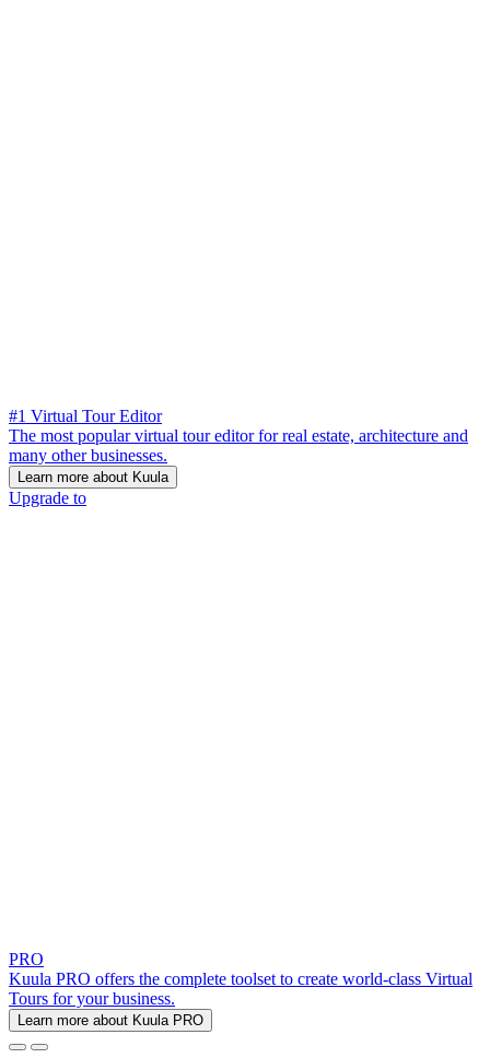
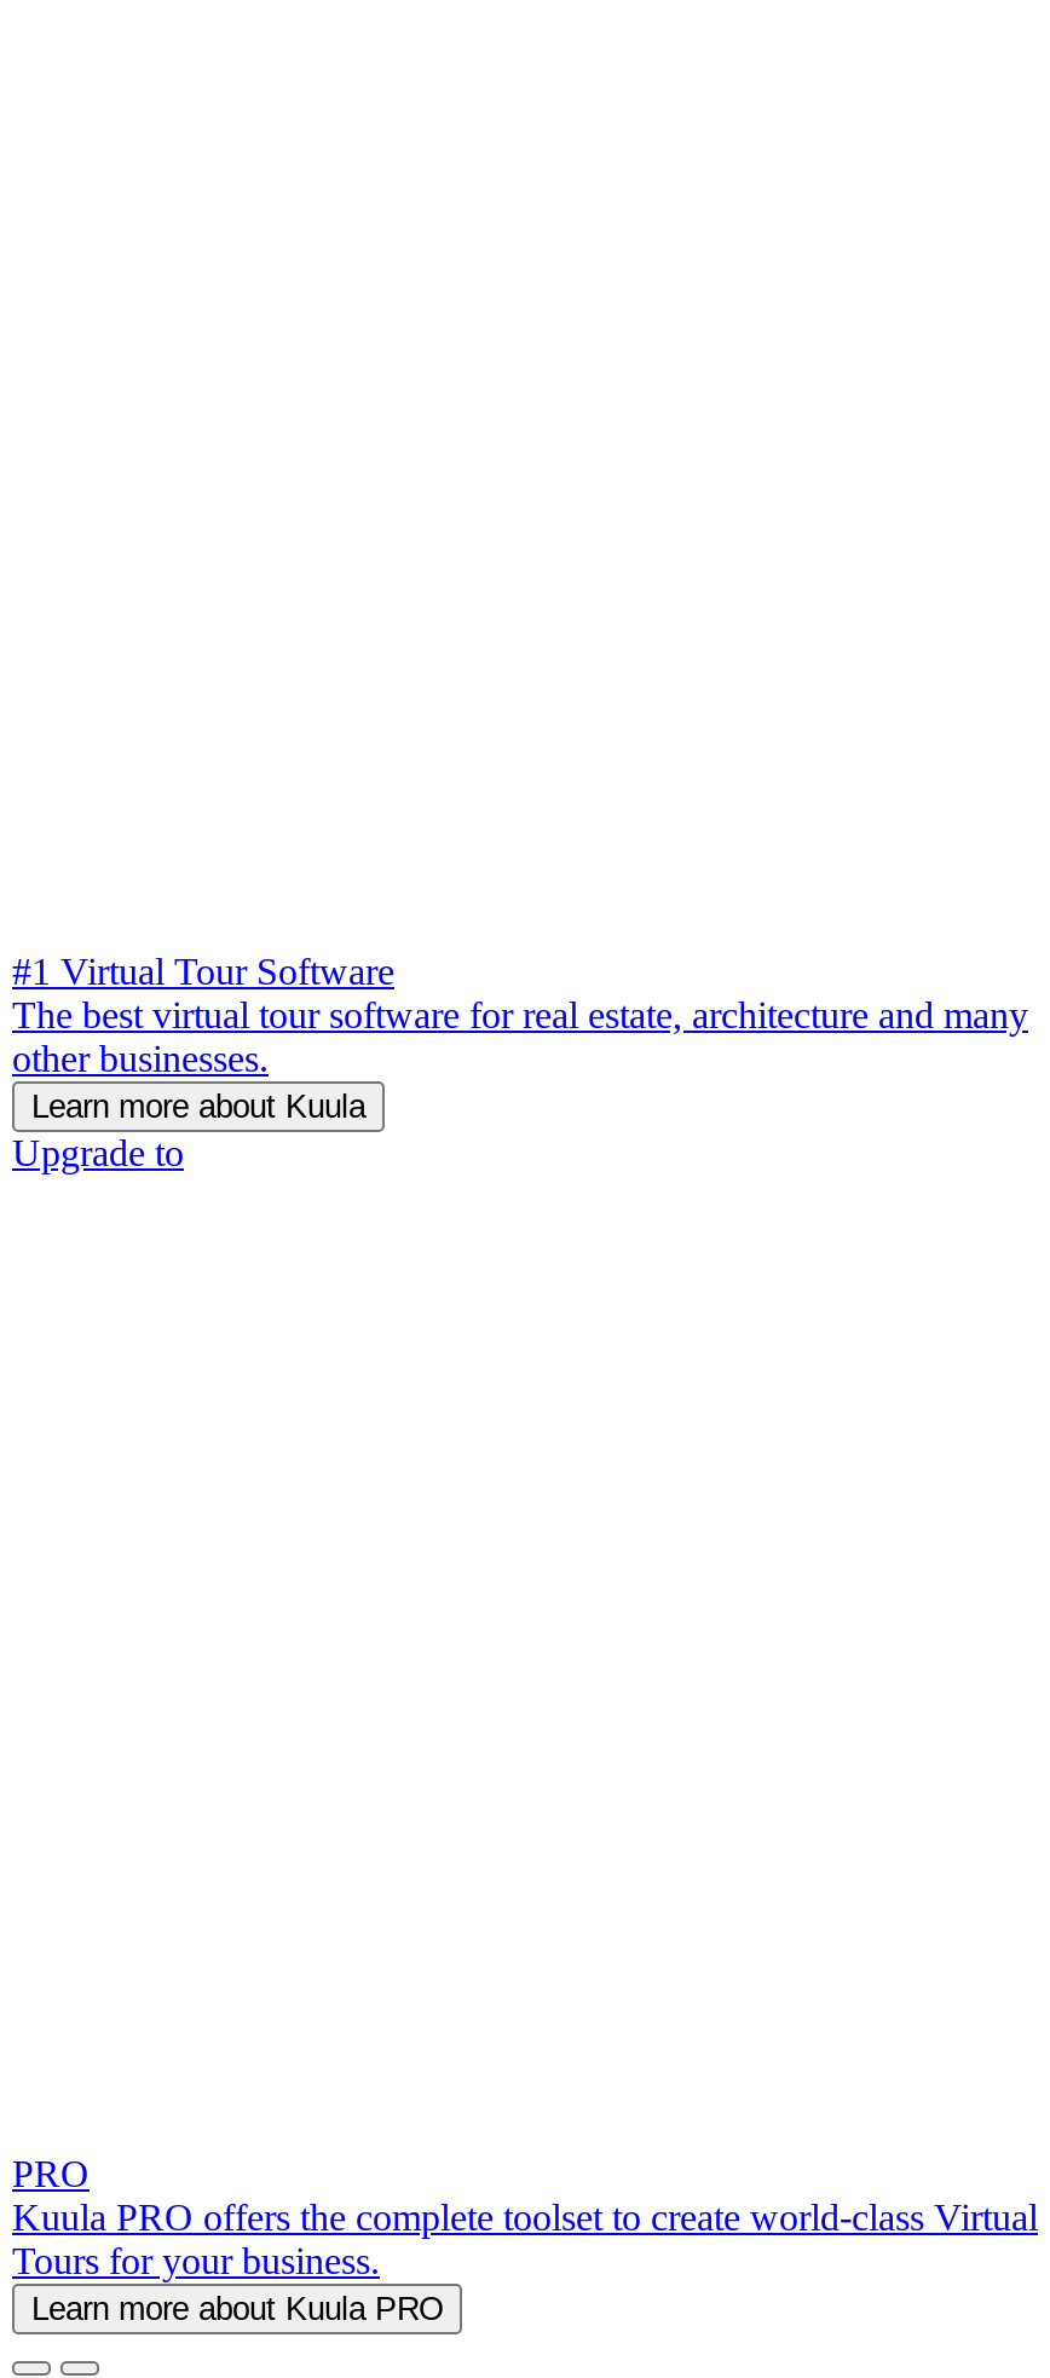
- #1 Virtual Tour Editor
- The most popular virtual tour editor for real estate, architecture and
- many other businesses.
+ #1 Virtual Tour Software
+ The best virtual tour software for real estate, architecture and many
+ other businesses.
